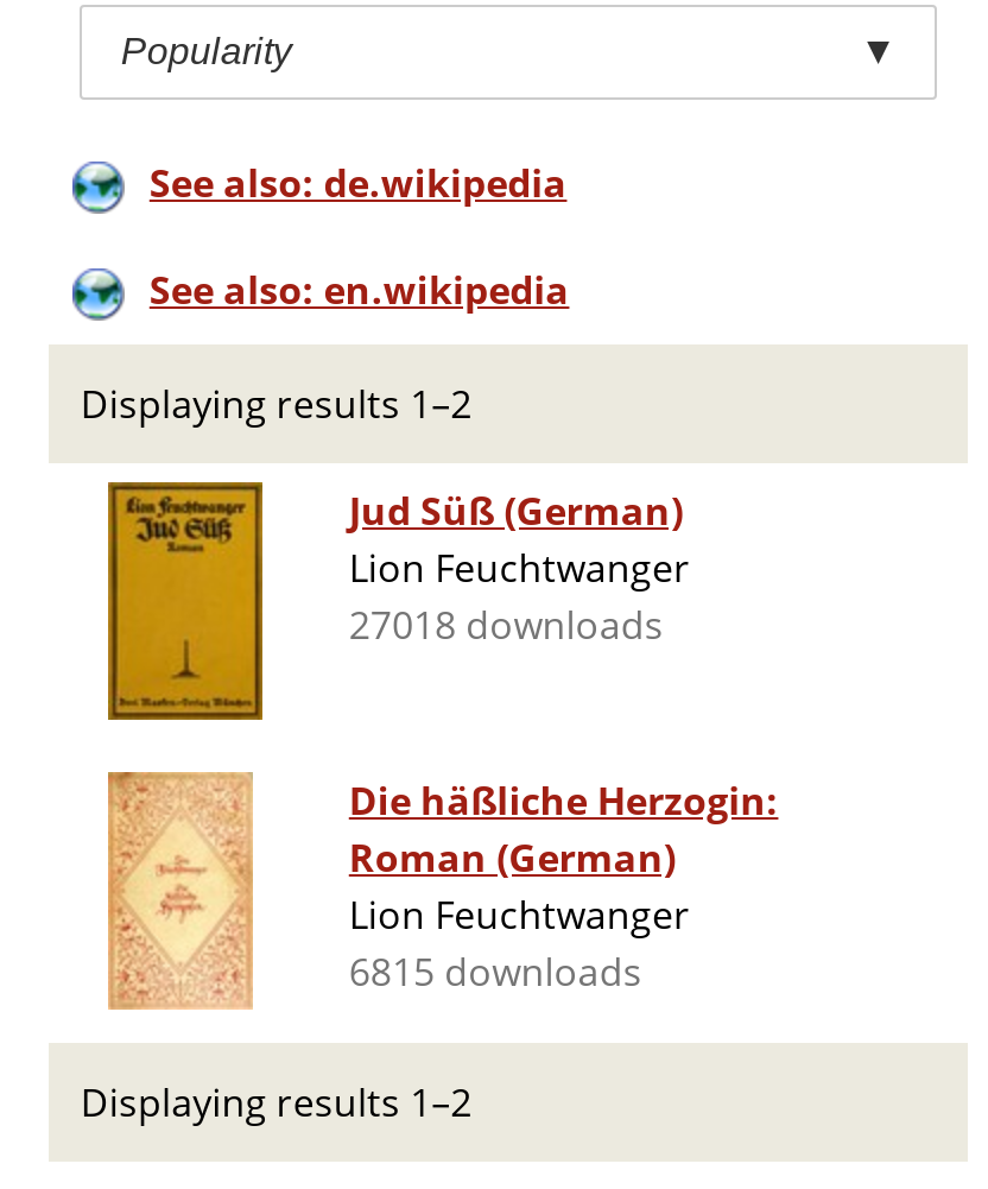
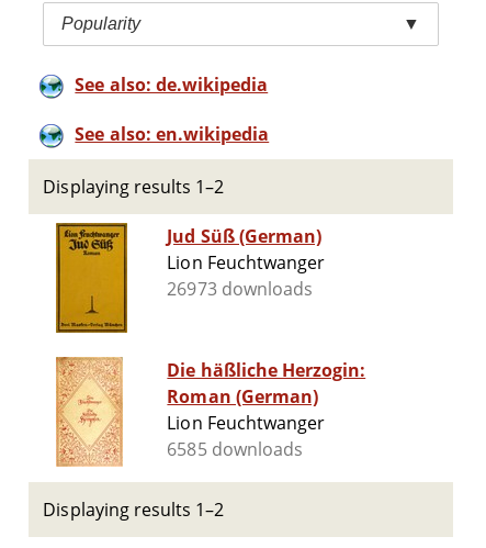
- 27018 downloads
+ 26973 downloads

- 6815 downloads
+ 6585 downloads
